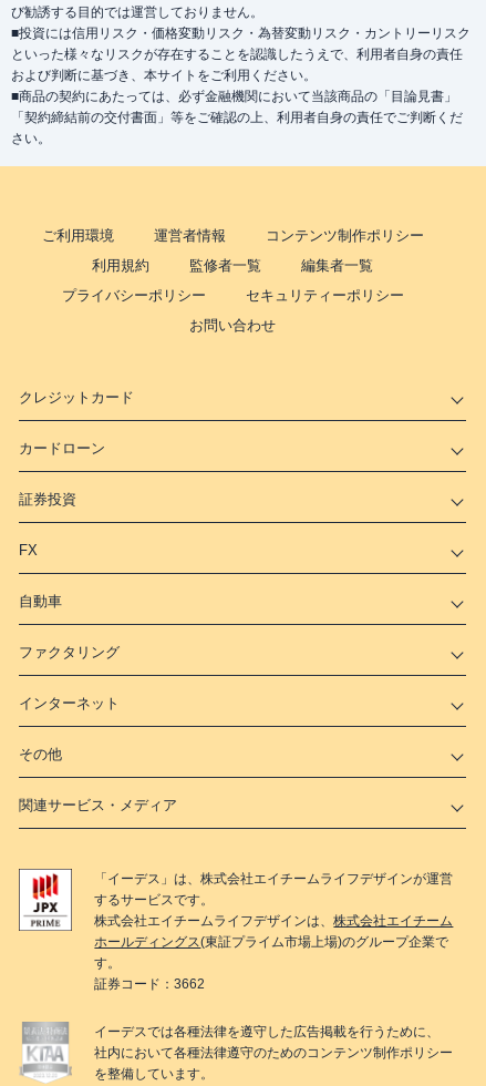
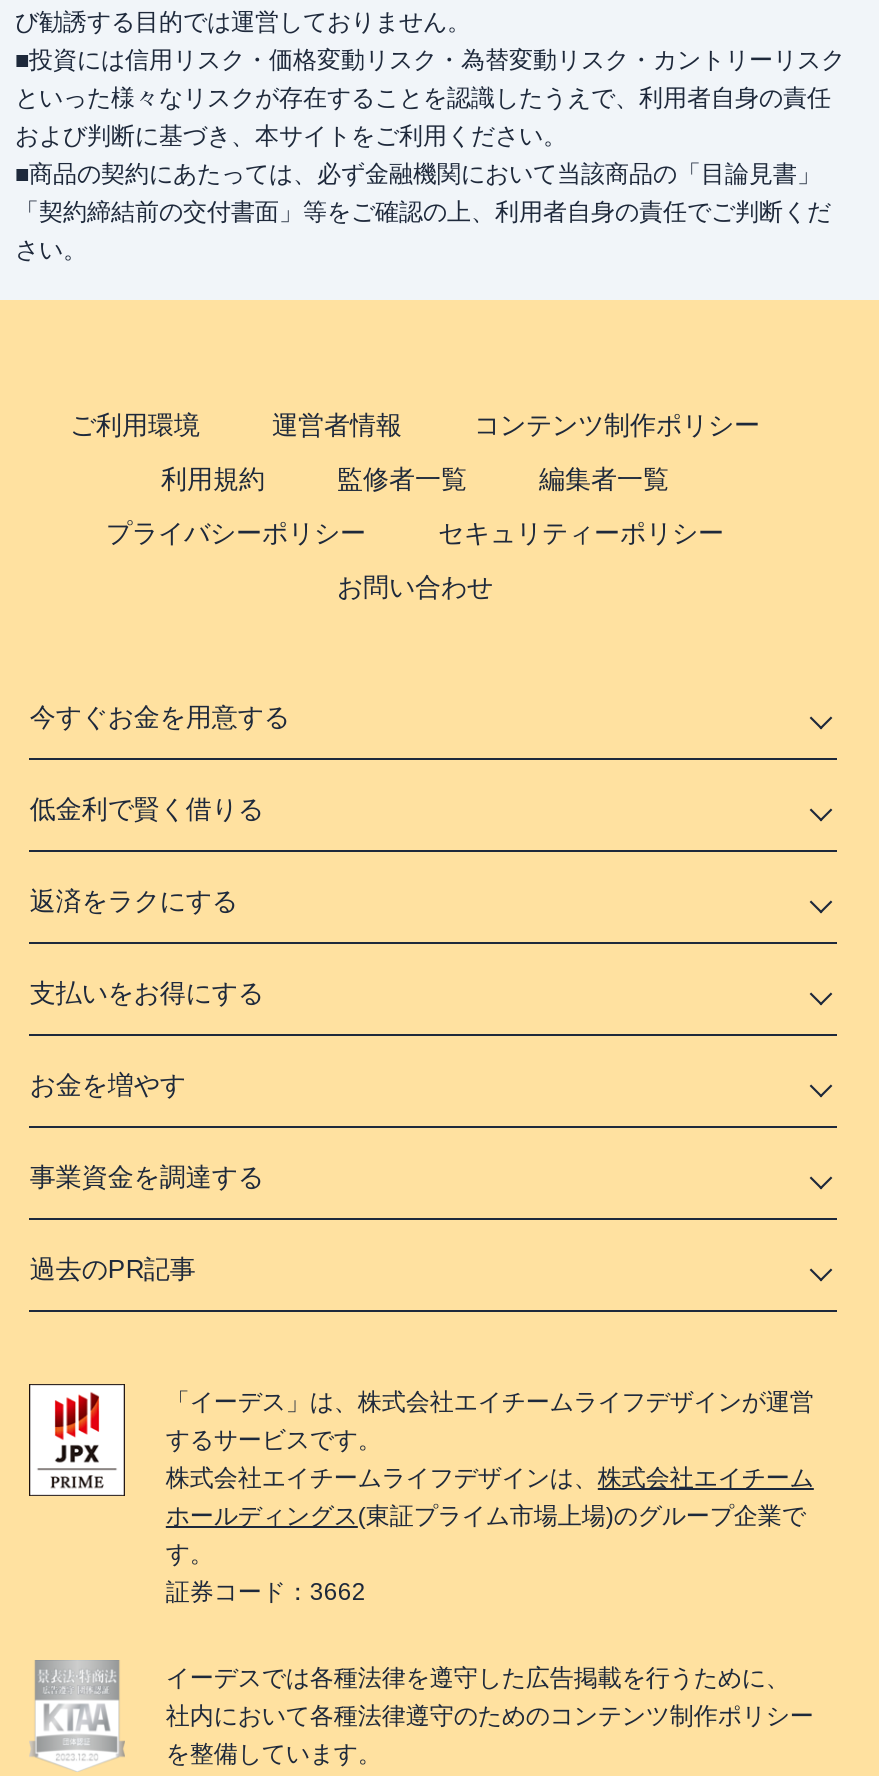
- クレジットカード
- カードローン
- 証券投資
- FX
- 自動車
- ファクタリング
- インターネット
- その他
- 関連サービス・メディア
+ 今すぐお金を用意する
+ 低金利で賢く借りる
+ 返済をラクにする
+ 支払いをお得にする
+ お金を増やす
+ 事業資金を調達する
+ 過去のPR記事
